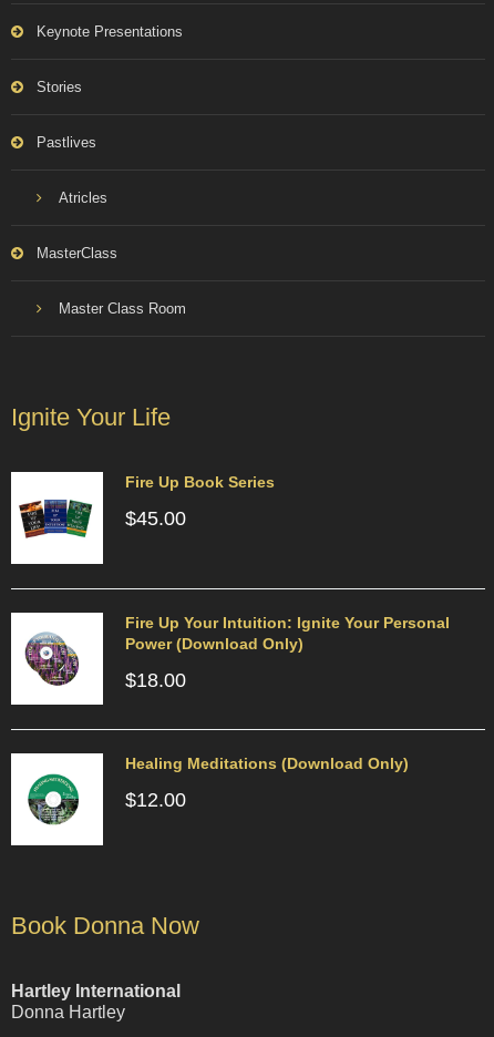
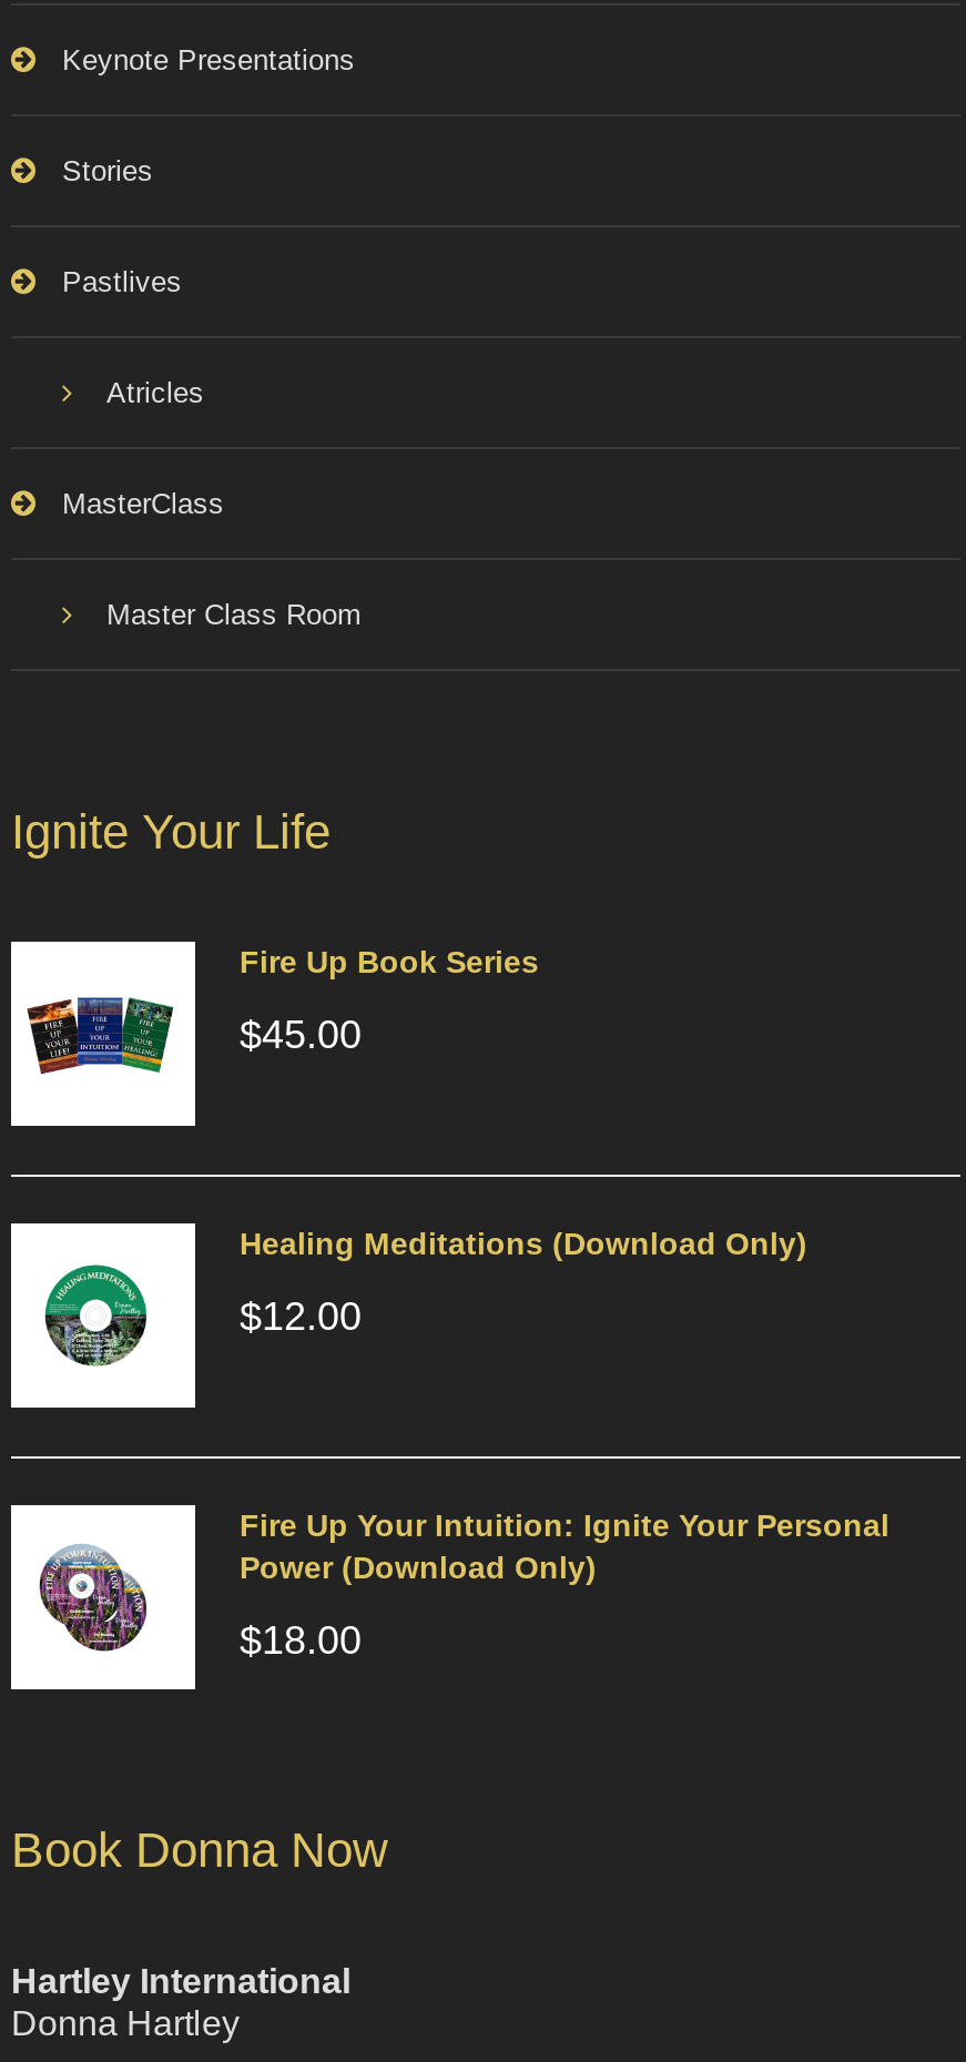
moved down: Fire Up Your Intuition: Ignite Your Personal | Power (Download Only) | $18.00

moved up: Healing Meditations (Download Only) | $12.00
